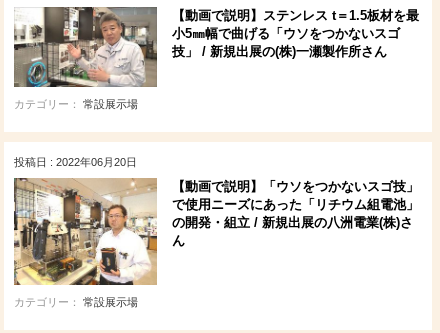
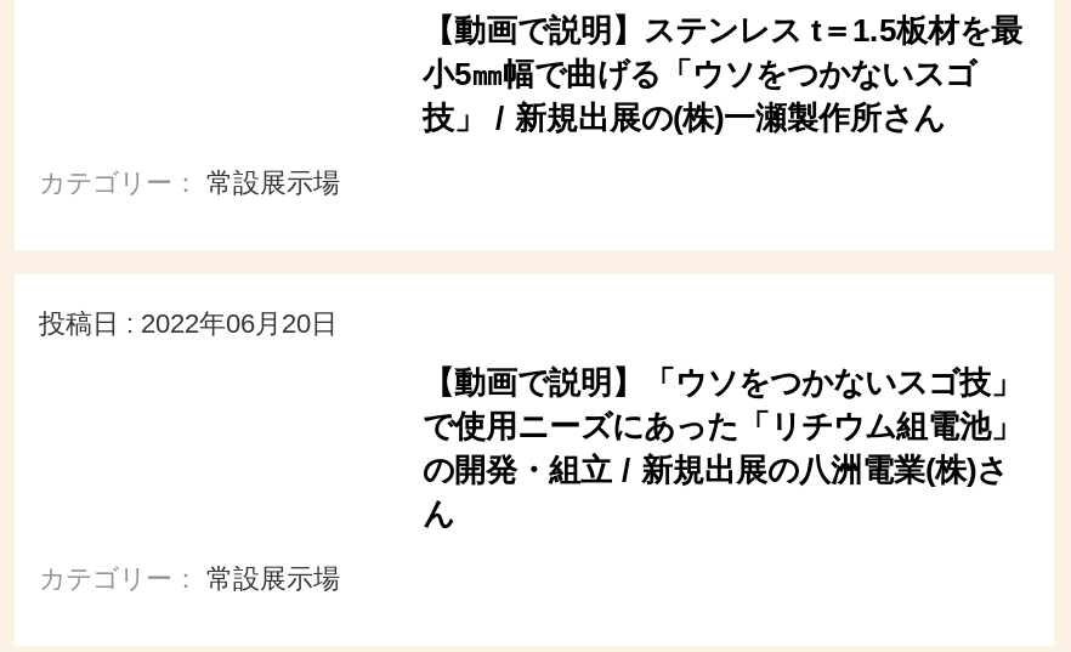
- [image]

- [image]
